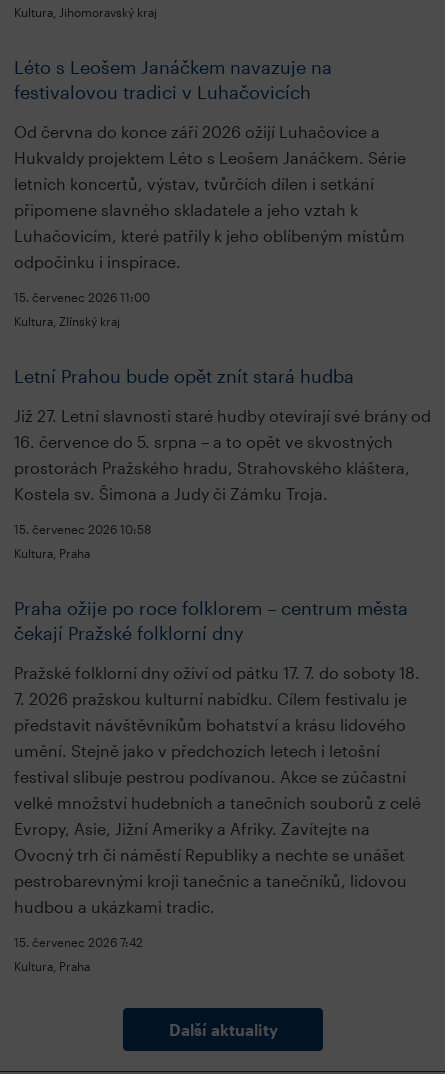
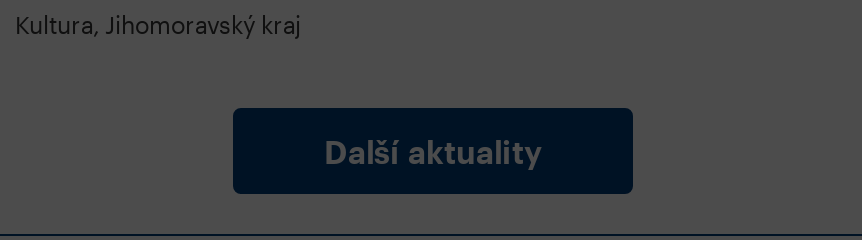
- Léto s Leošem Janáčkem navazuje na
- festivalovou tradici v Luhačovicích
- Od června do konce září 2026 ožijí Luhačovice a
- Hukvaldy projektem Léto s Leošem Janáčkem. Série
- letních koncertů, výstav, tvůrčích dílen i setkání
- připomene slavného skladatele a jeho vztah k
- Luhačovicím, které patřily k jeho oblíbeným místům
- odpočinku i inspirace.
- 15. červenec 2026 11:00
- Kultura, Zlínský kraj
- Letní Prahou bude opět znít stará hudba
- Již 27. Letní slavnosti staré hudby otevírají své brány od
- 16. července do 5. srpna – a to opět ve skvostných
- prostorách Pražského hradu, Strahovského kláštera,
- Kostela sv. Šimona a Judy či Zámku Troja.
- 15. červenec 2026 10:58
- Kultura, Praha
- Praha ožije po roce folklorem – centrum města
- čekají Pražské folklorní dny
- Pražské folklorní dny oživí od pátku 17. 7. do soboty 18.
- 7. 2026 pražskou kulturní nabídku. Cílem festivalu je
- představit návštěvníkům bohatství a krásu lidového
- umění. Stejně jako v předchozích letech i letošní
- festival slibuje pestrou podívanou. Akce se zúčastní
- velké množství hudebních a tanečních souborů z celé
- Evropy, Asie, Jižní Ameriky a Afriky. Zavítejte na
- Ovocný trh či náměstí Republiky a nechte se unášet
- pestrobarevnými kroji tanečnic a tanečníků, lidovou
- hudbou a ukázkami tradic.
- 15. červenec 2026 7:42
- Kultura, Praha
